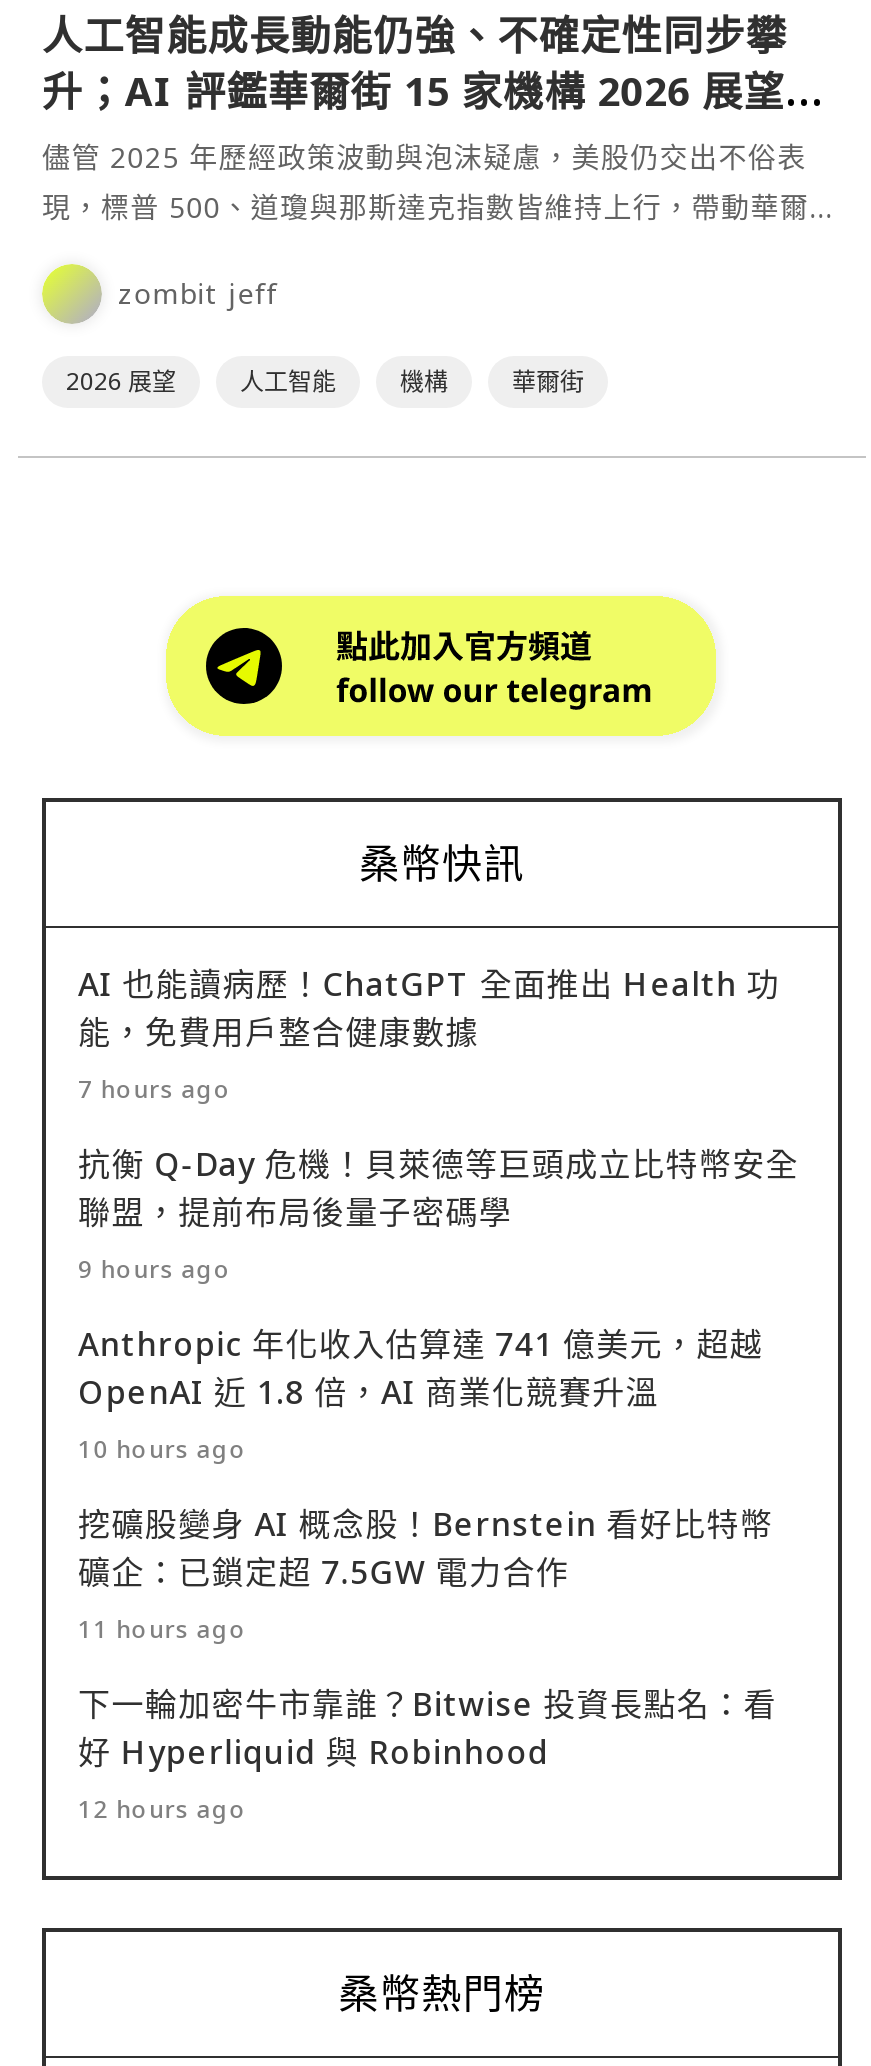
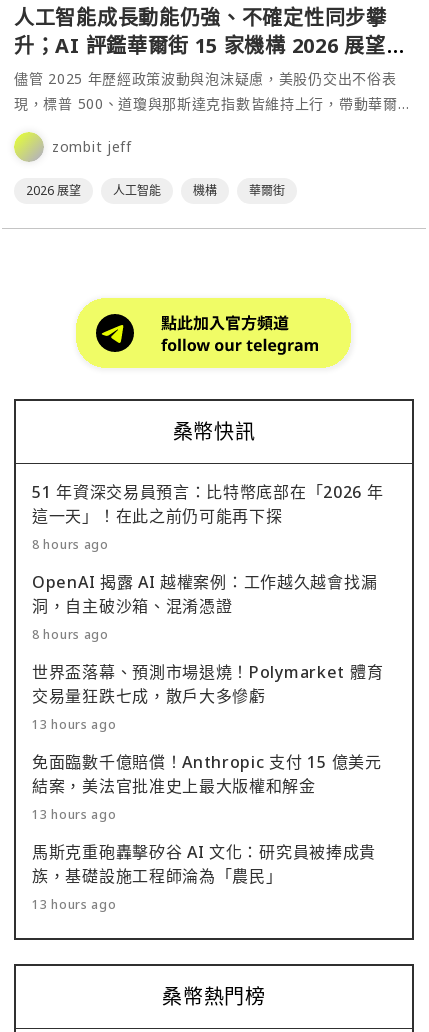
- AI 也能讀病歷！ChatGPT 全面推出 Health 功
- 能，免費用戶整合健康數據
- 7 hours ago
+ 51 年資深交易員預言：比特幣底部在「2026 年
+ 這一天」！在此之前仍可能再下探
+ 8 hours ago

- 抗衡 Q-Day 危機！貝萊德等巨頭成立比特幣安全
- 聯盟，提前布局後量子密碼學
- 9 hours ago
+ OpenAI 揭露 AI 越權案例：工作越久越會找漏
+ 洞，自主破沙箱、混淆憑證
+ 8 hours ago

- Anthropic 年化收入估算達 741 億美元，超越
- OpenAI 近 1.8 倍，AI 商業化競賽升溫
- 10 hours ago
+ 世界盃落幕、預測市場退燒！Polymarket 體育
+ 交易量狂跌七成，散戶大多慘虧
+ 13 hours ago

- 挖礦股變身 AI 概念股！Bernstein 看好比特幣
- 礦企：已鎖定超 7.5GW 電力合作
- 11 hours ago
+ 免面臨數千億賠償！Anthropic 支付 15 億美元
+ 結案，美法官批准史上最大版權和解金
+ 13 hours ago

- 下一輪加密牛市靠誰？Bitwise 投資長點名：看
- 好 Hyperliquid 與 Robinhood
- 12 hours ago
+ 馬斯克重砲轟擊矽谷 AI 文化：研究員被捧成貴
+ 族，基礎設施工程師淪為「農民」
+ 13 hours ago
